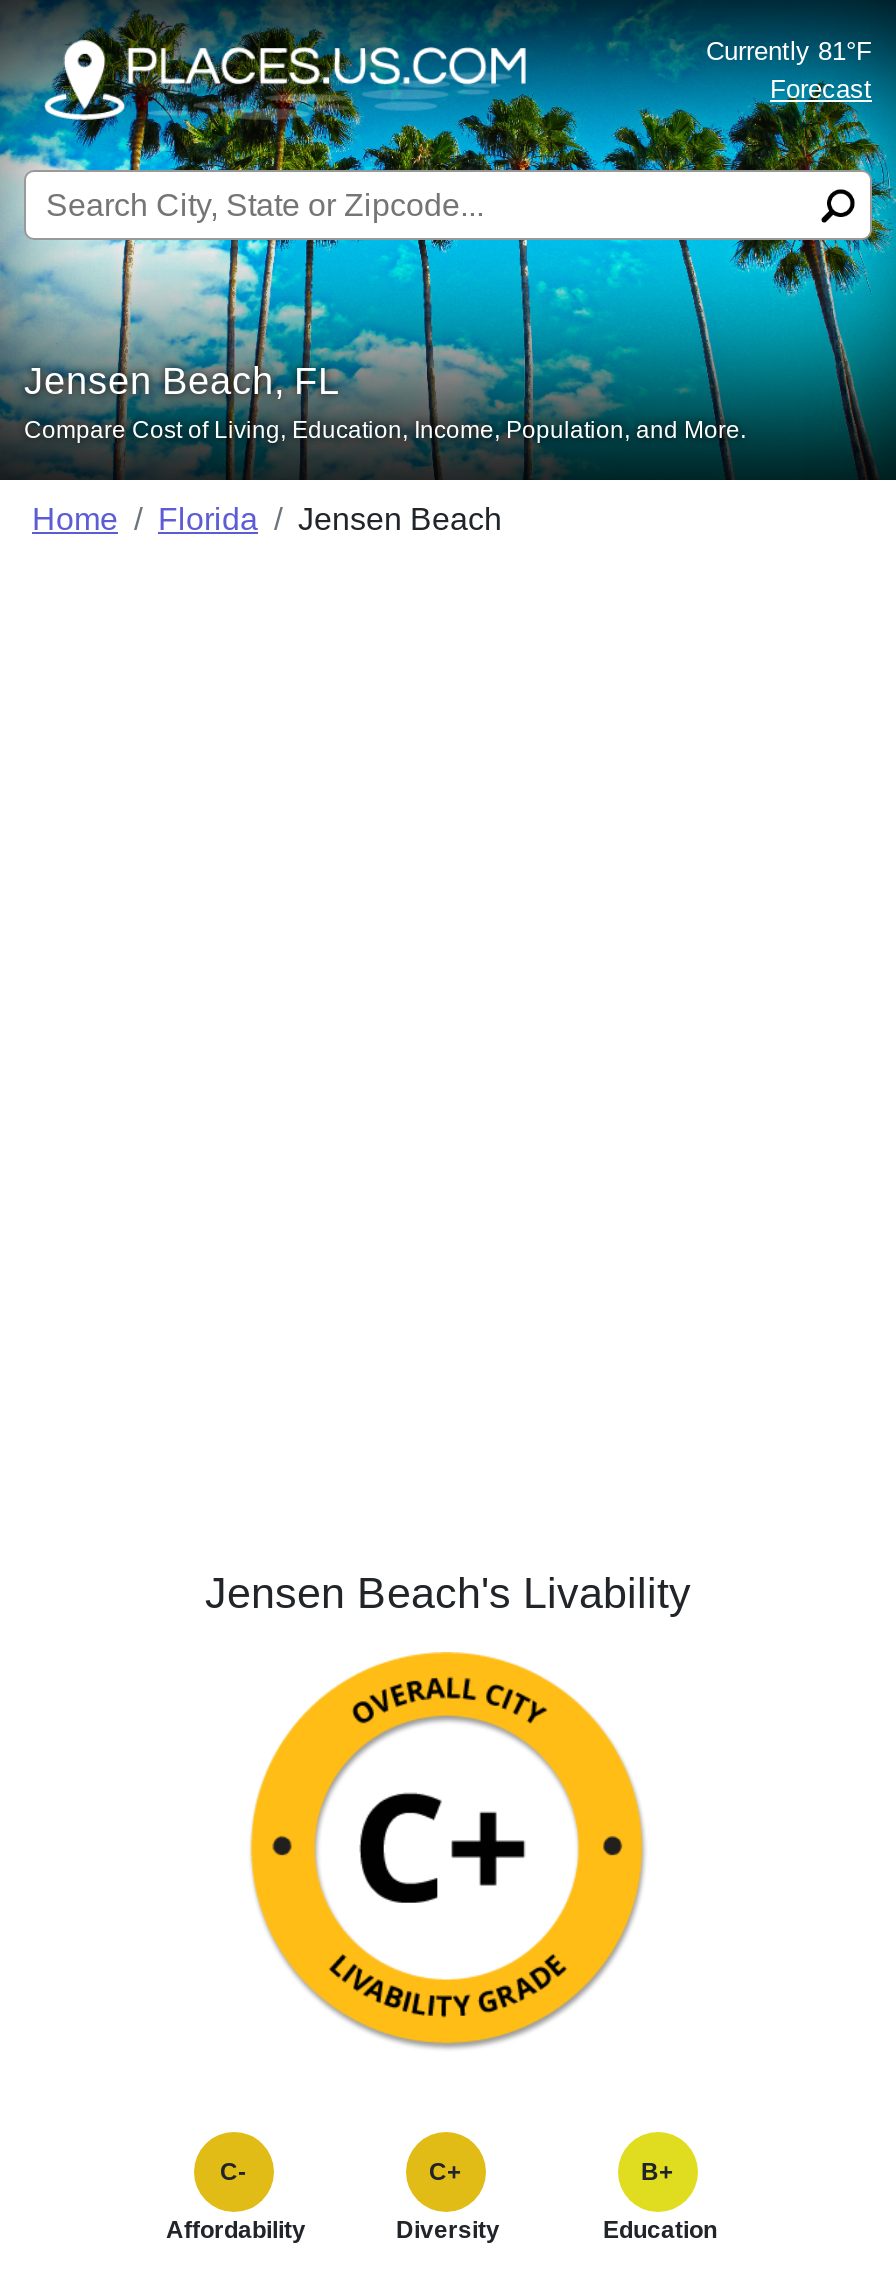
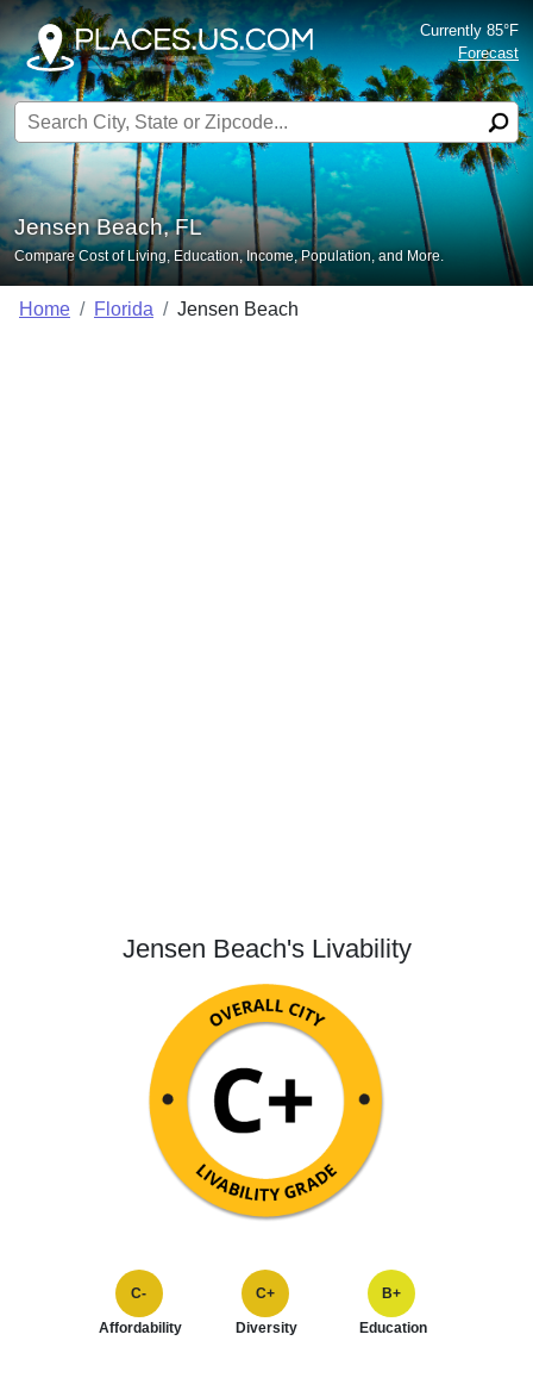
- Currently 81°F
+ Currently 85°F
